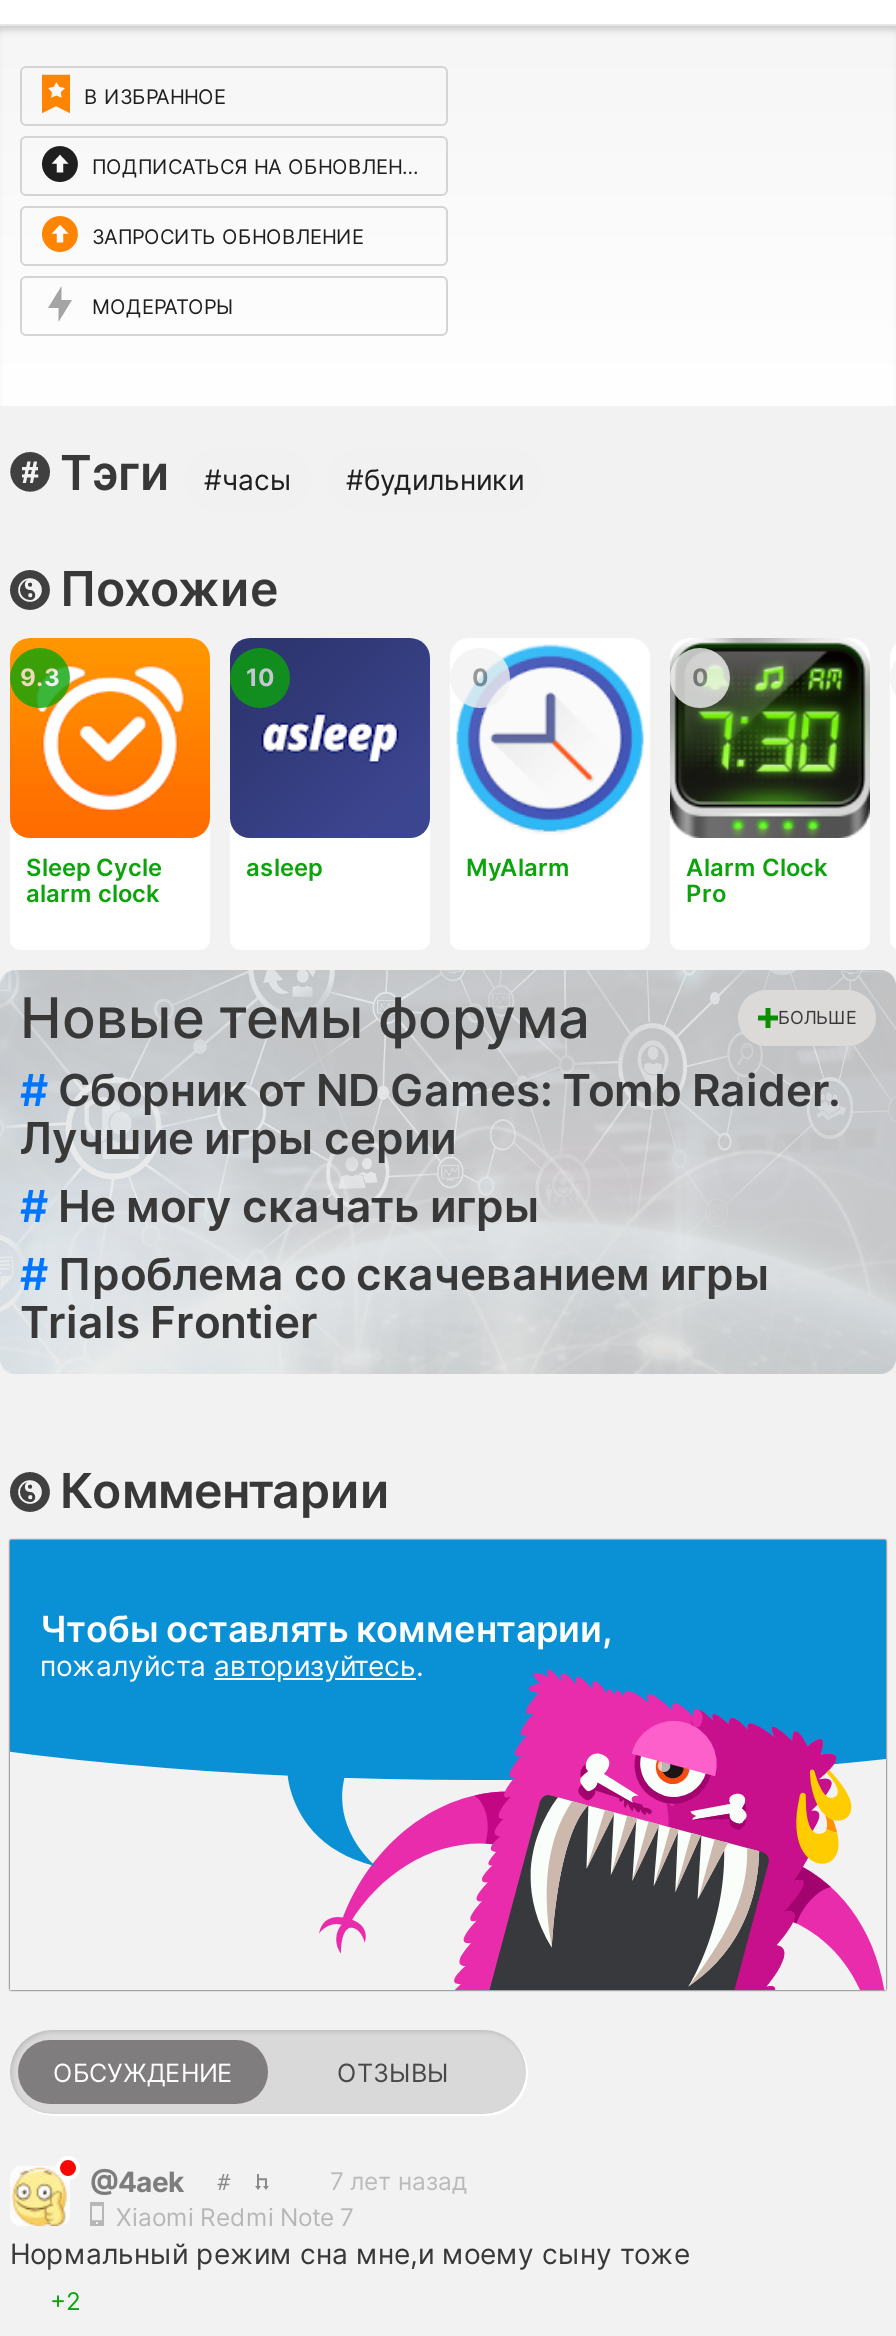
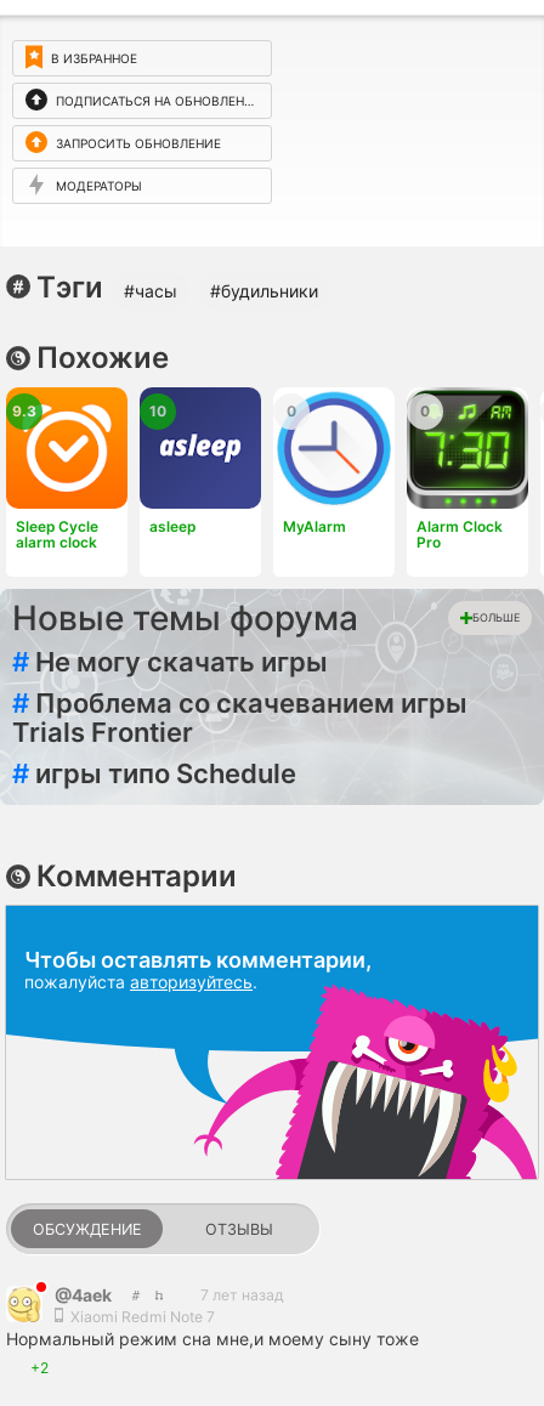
- # Сборник от ND Games: Tomb Raider.
- Лучшие игры серии

moved up: # Не могу скачать игры | # Проблема со скачеванием игры | Trials Frontier

+ # игры типо Schedule
